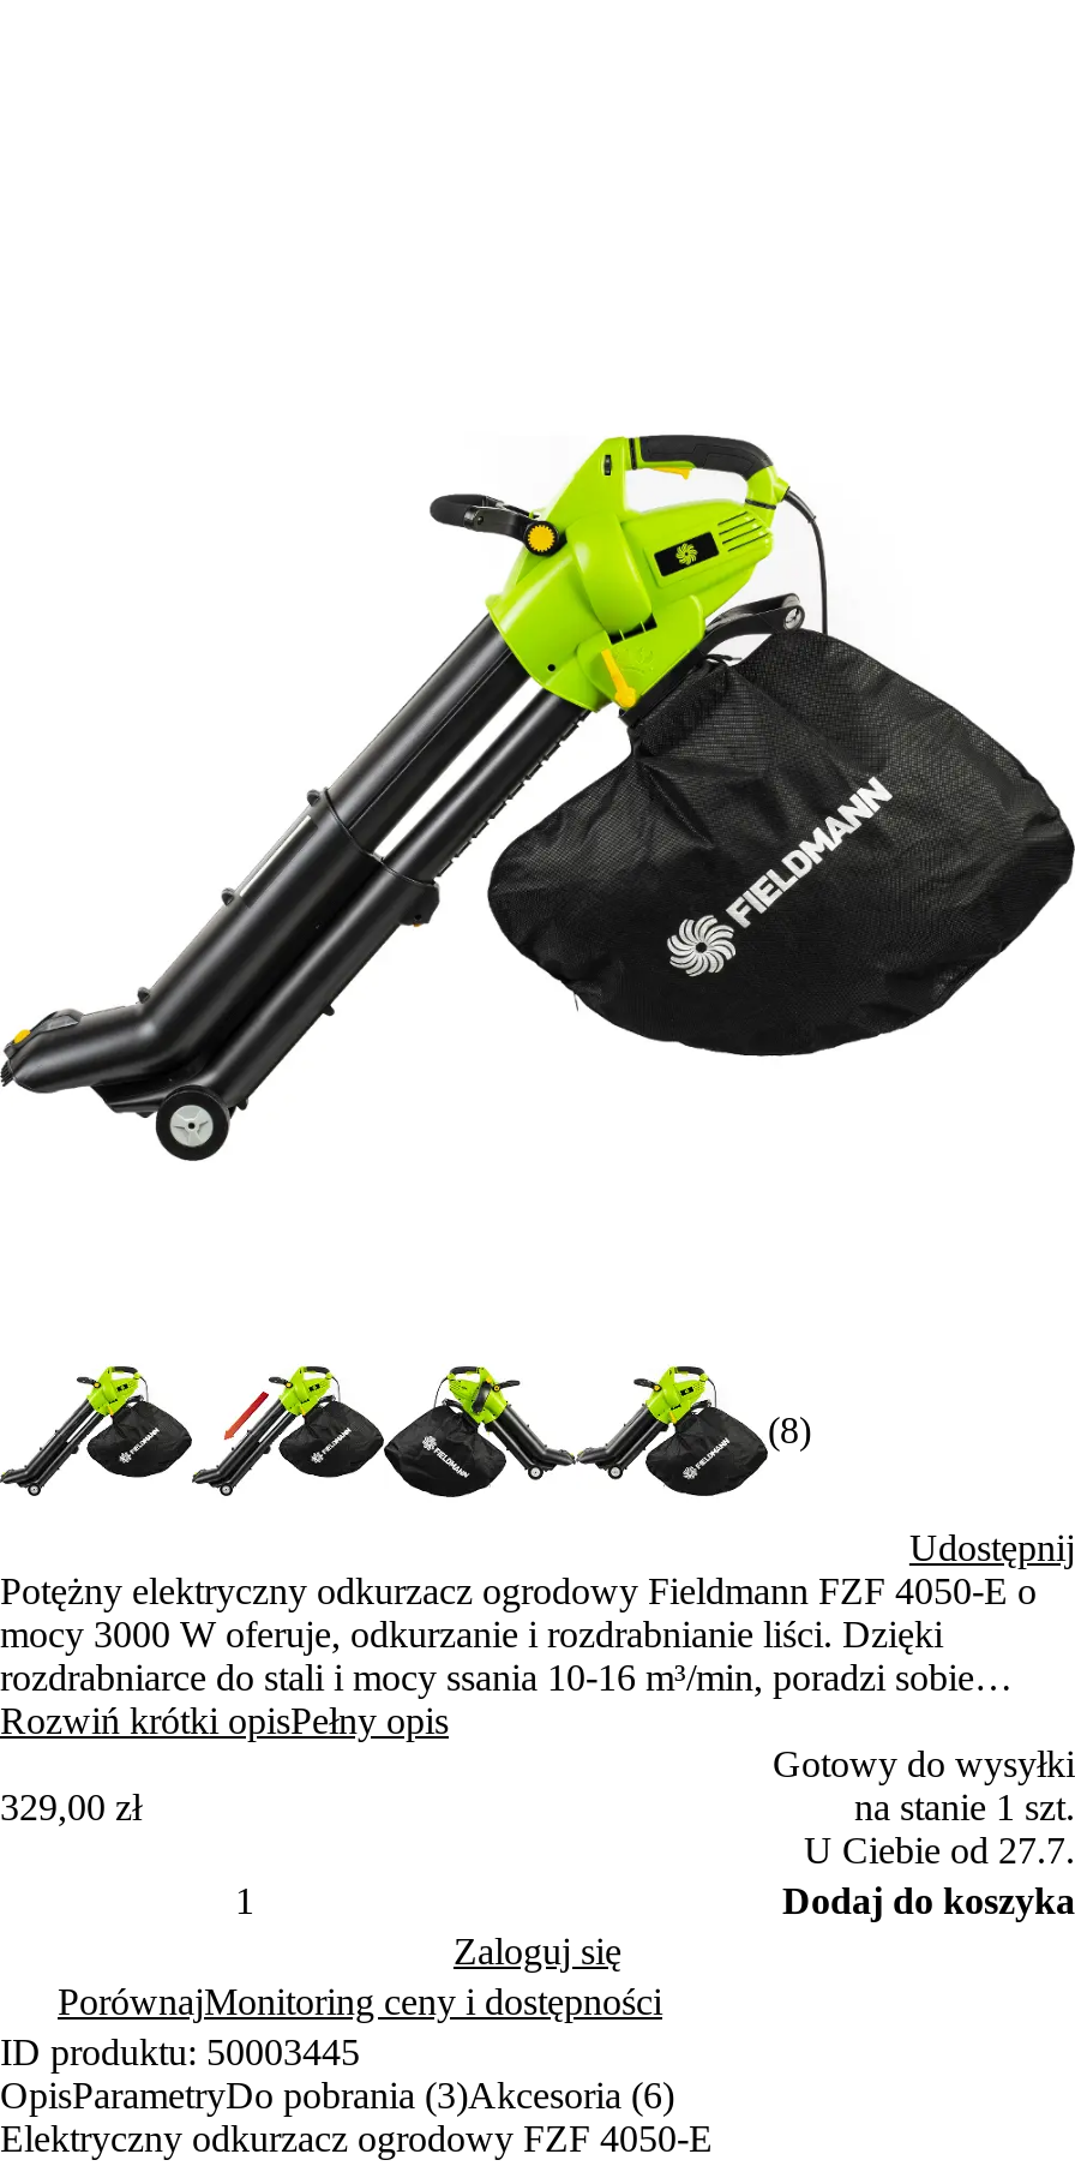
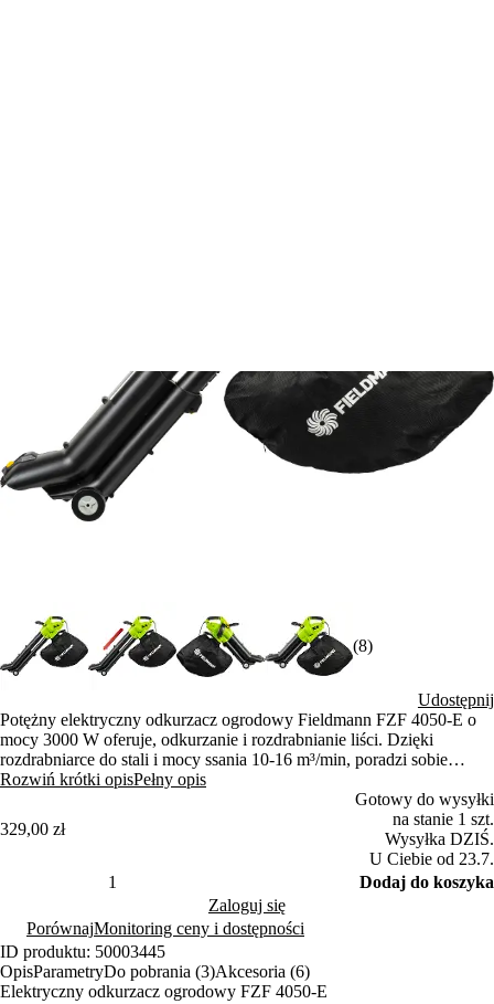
- [image]

- U Ciebie od 27.7.
+ Wysyłka DZIŚ.
+ U Ciebie od 23.7.
